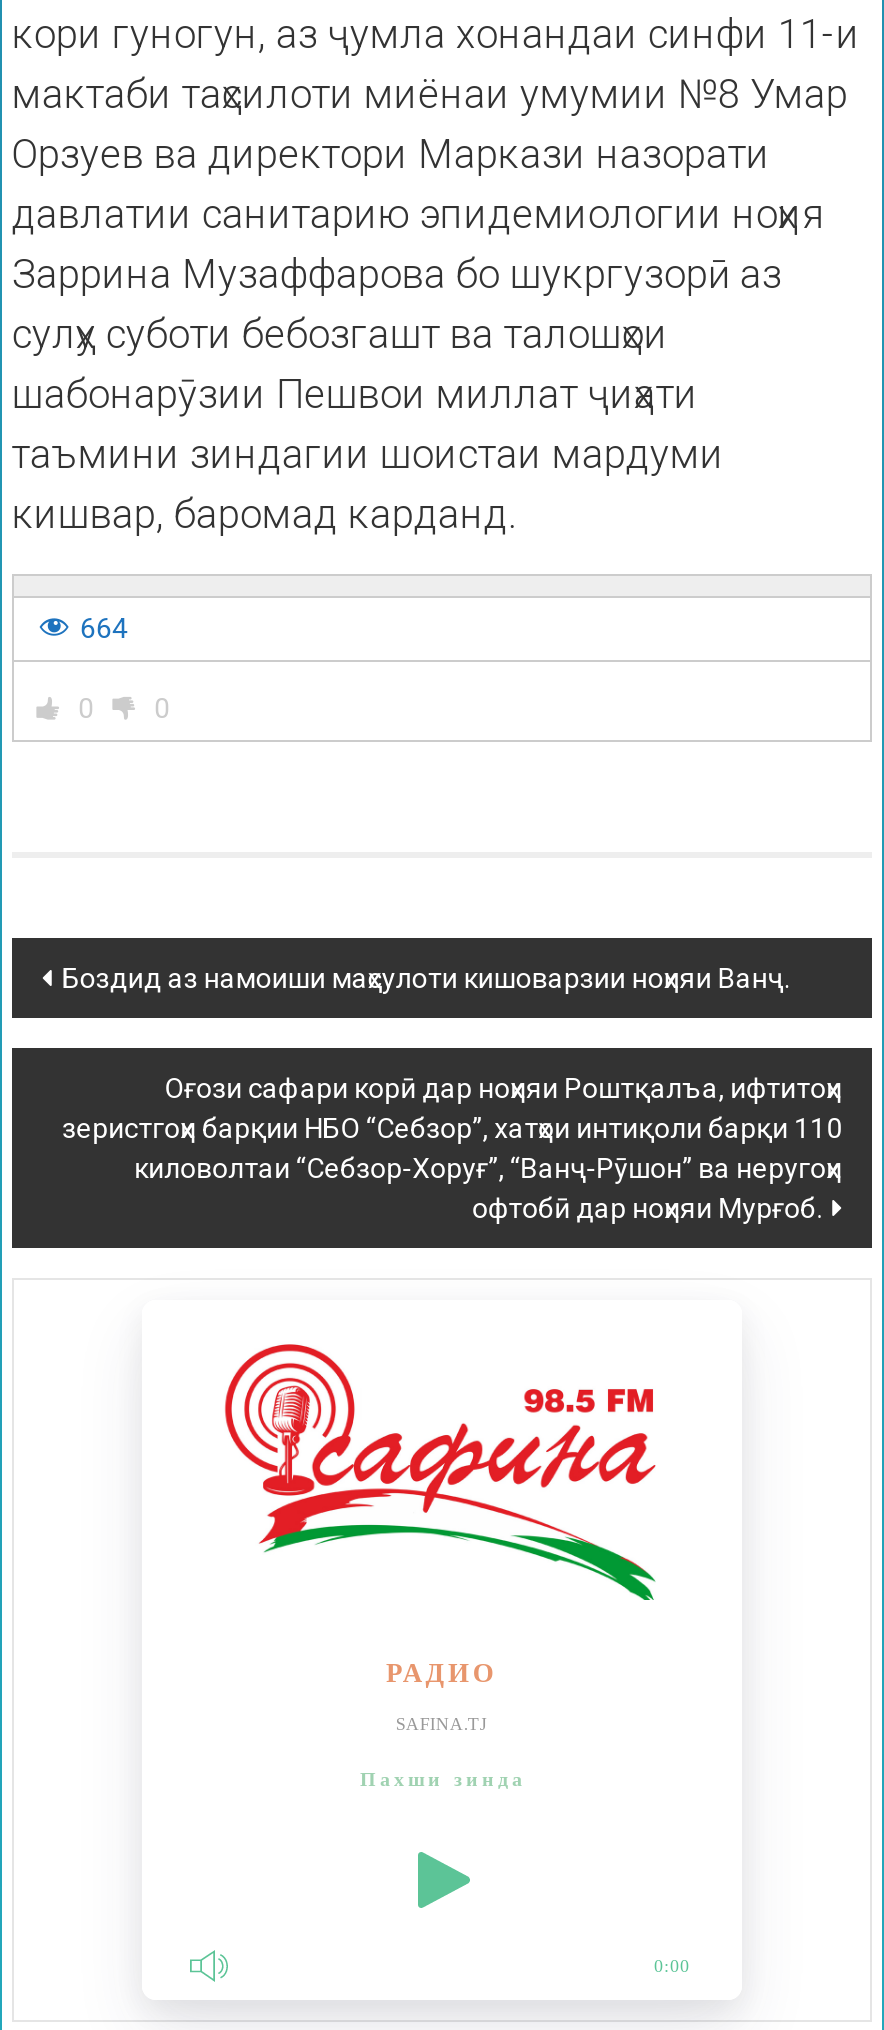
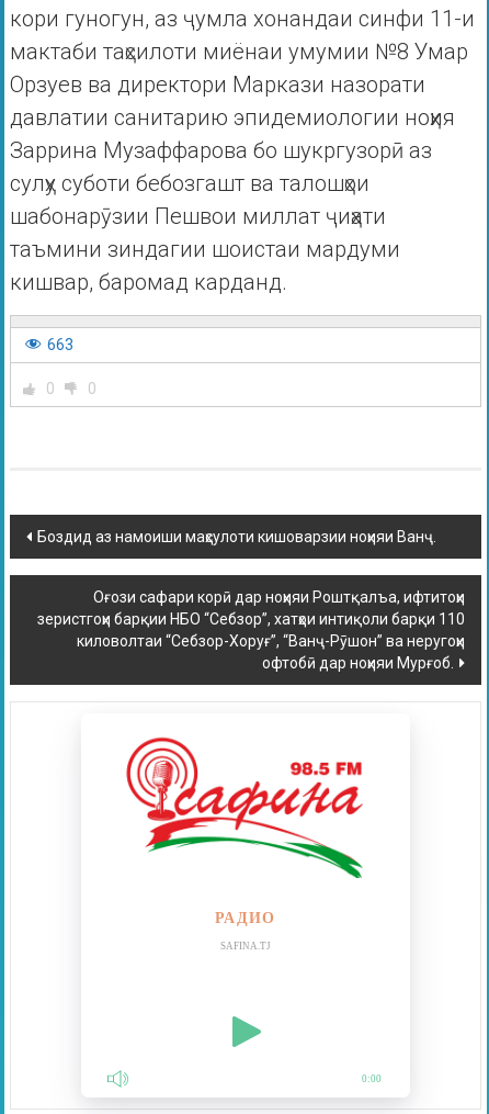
- 664
+ 663

- Пахши зинда
